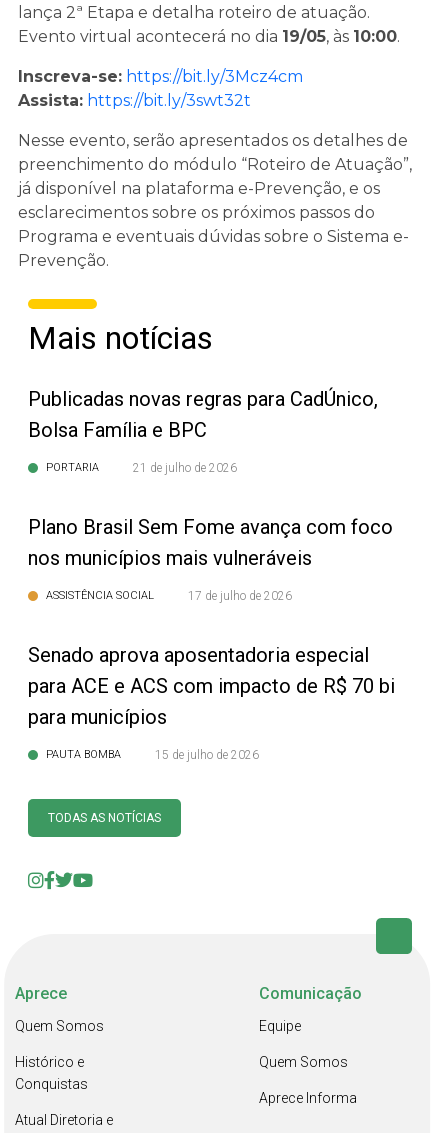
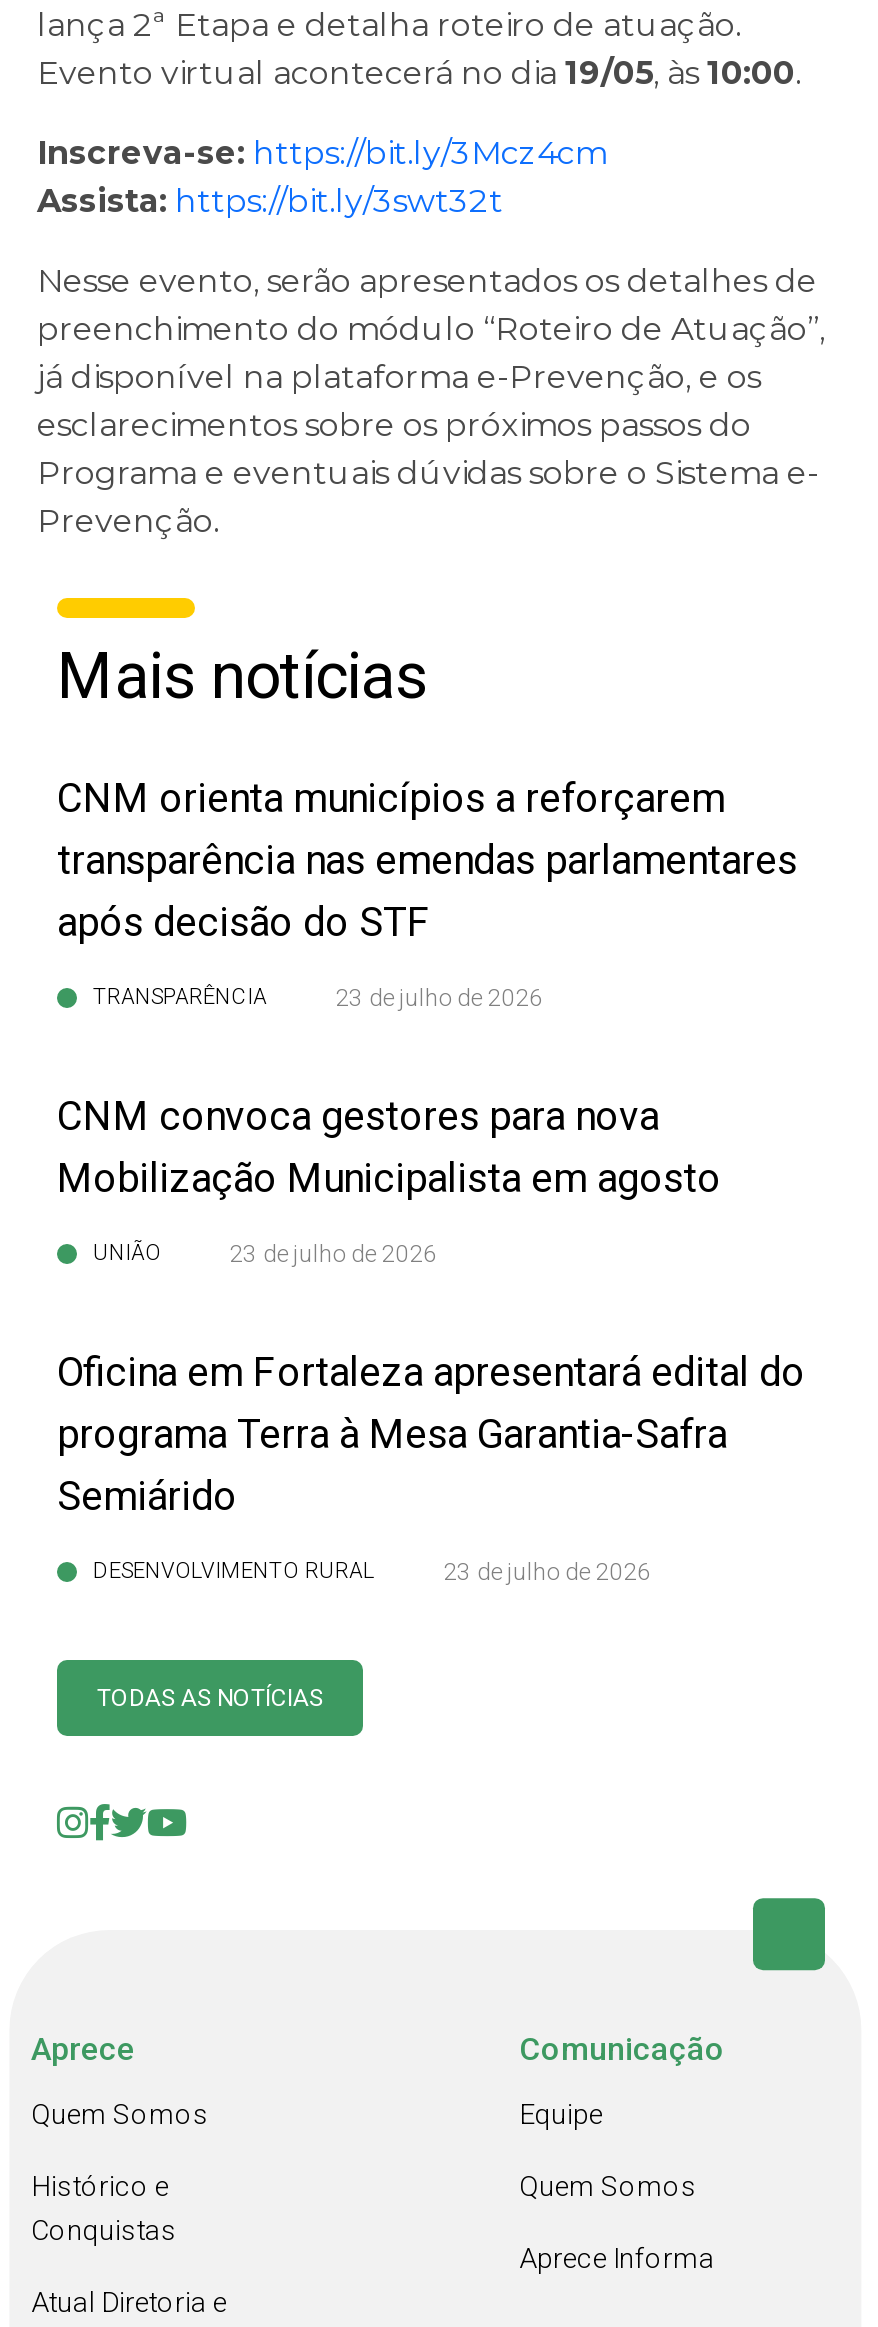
- Publicadas novas regras para CadÚnico,
- Bolsa Família e BPC
+ CNM orienta municípios a reforçarem
+ transparência nas emendas parlamentares
+ após decisão do STF

- PORTARIA
- 21 de julho de 2026
+ TRANSPARÊNCIA
+ 23 de julho de 2026

- Plano Brasil Sem Fome avança com foco
- nos municípios mais vulneráveis
+ CNM convoca gestores para nova
+ Mobilização Municipalista em agosto

- ASSISTÊNCIA SOCIAL
- 17 de julho de 2026
+ UNIÃO
+ 23 de julho de 2026

- Senado aprova aposentadoria especial
- para ACE e ACS com impacto de R$ 70 bi
- para municípios
+ Oficina em Fortaleza apresentará edital do
+ programa Terra à Mesa Garantia-Safra
+ Semiárido

- PAUTA BOMBA
- 15 de julho de 2026
+ DESENVOLVIMENTO RURAL
+ 23 de julho de 2026
